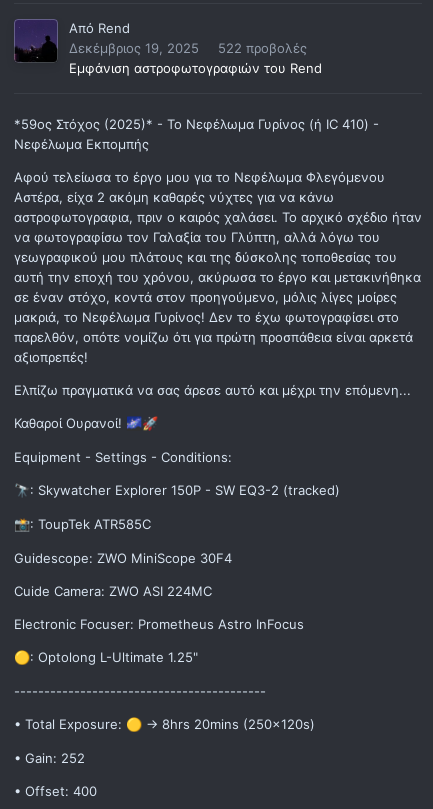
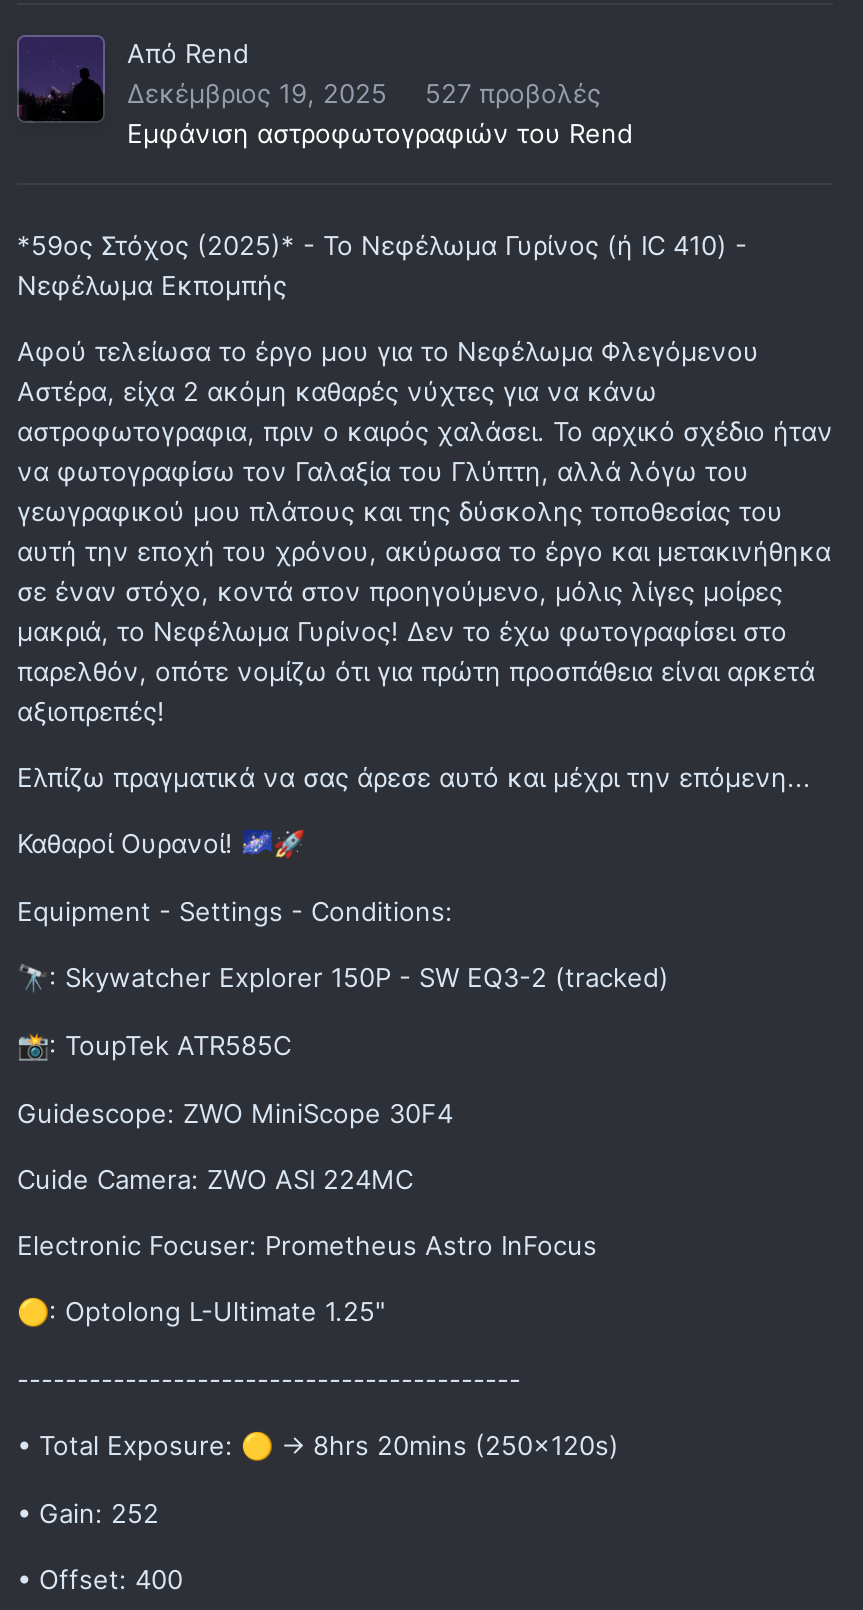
- Δεκέμβριος 19, 2025 522 προβολές
+ Δεκέμβριος 19, 2025 527 προβολές
